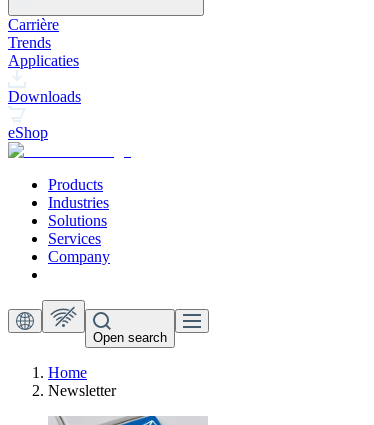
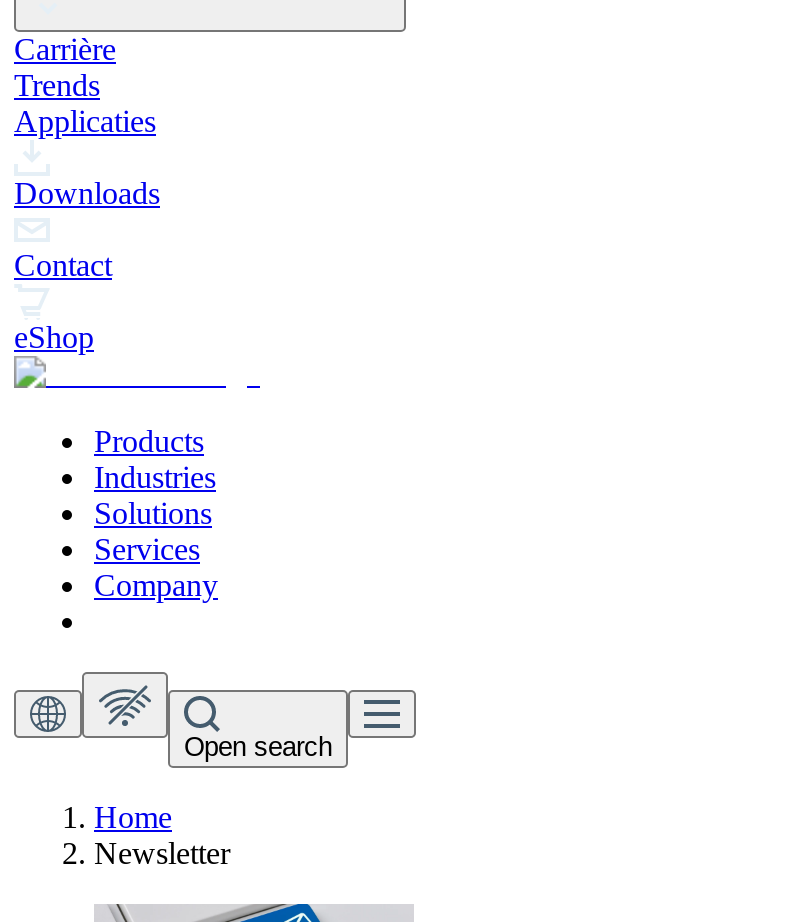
+ Contact
